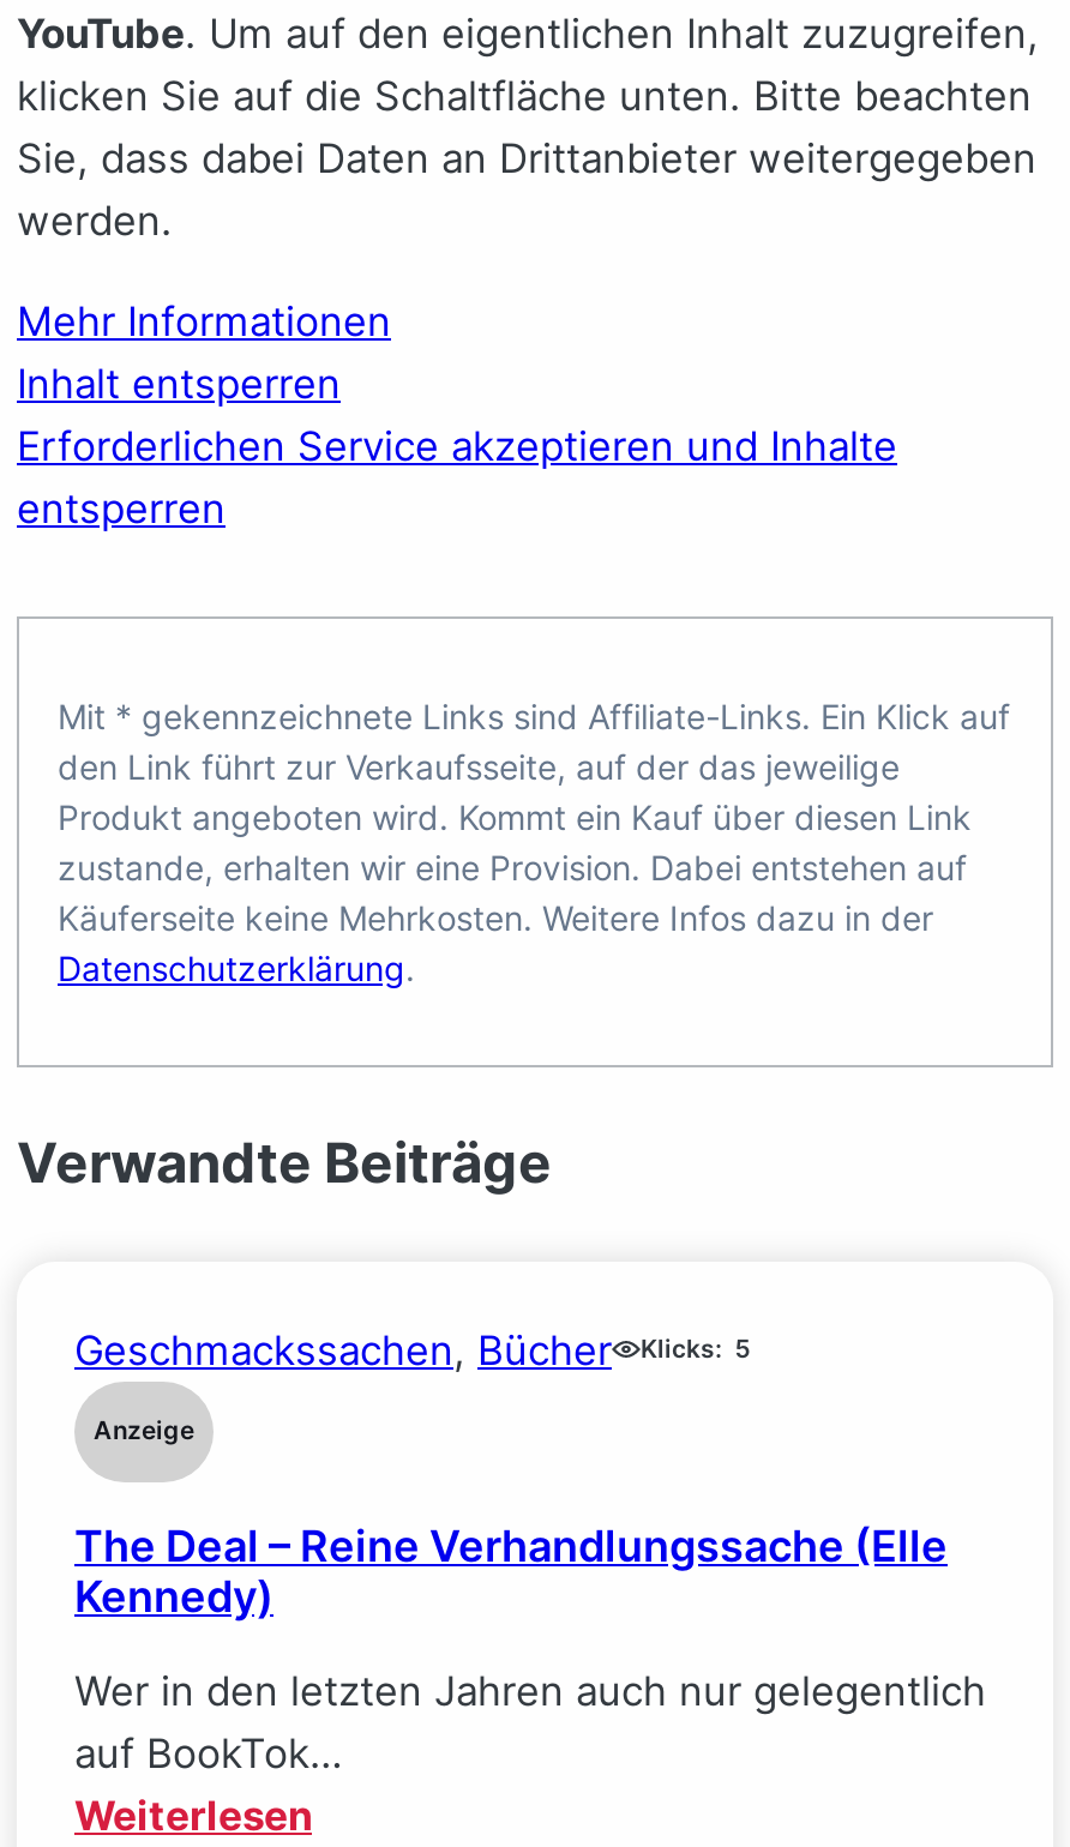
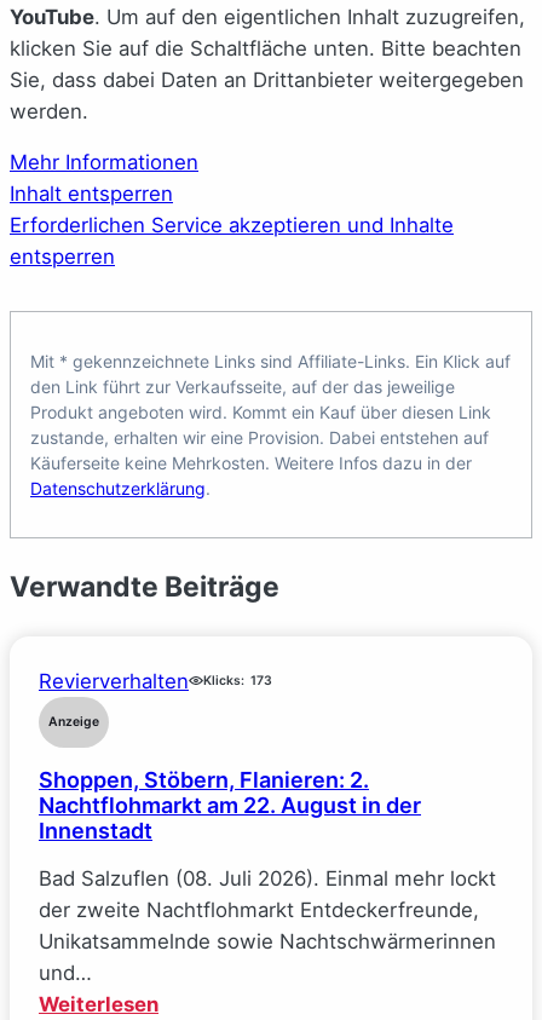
- Geschmackssachen, Bücher
- Klicks: 5
+ Revierverhalten
+ Klicks: 173

- The Deal – Reine Verhandlungssache (Elle
- Kennedy)
+ Shoppen, Stöbern, Flanieren: 2.
+ Nachtflohmarkt am 22. August in der
+ Innenstadt

- Wer in den letzten Jahren auch nur gelegentlich
- auf BookTok…
+ Bad Salzuflen (08. Juli 2026). Einmal mehr lockt
+ der zweite Nachtflohmarkt Entdeckerfreunde,
+ Unikatsammelnde sowie Nachtschwärmerinnen
+ und…
